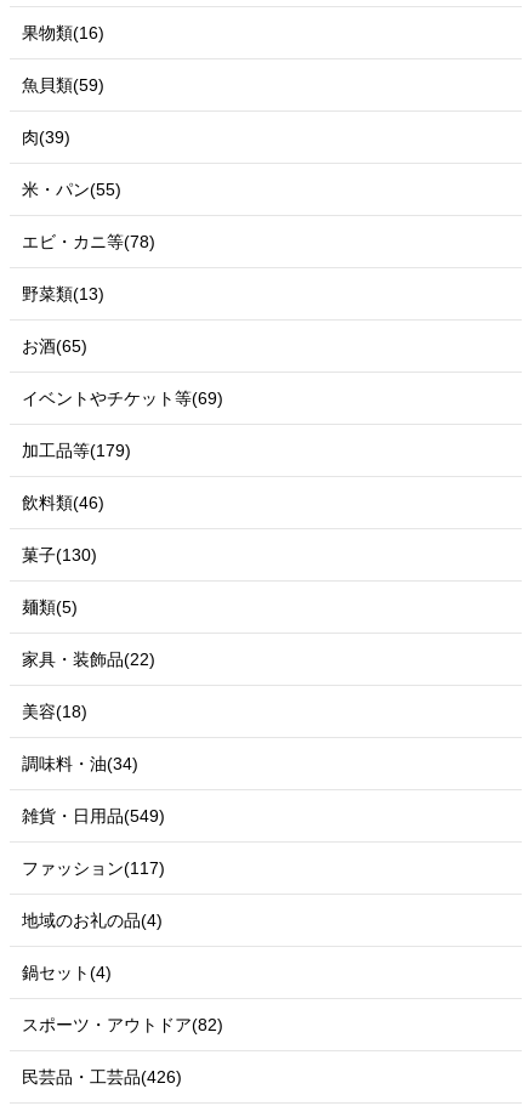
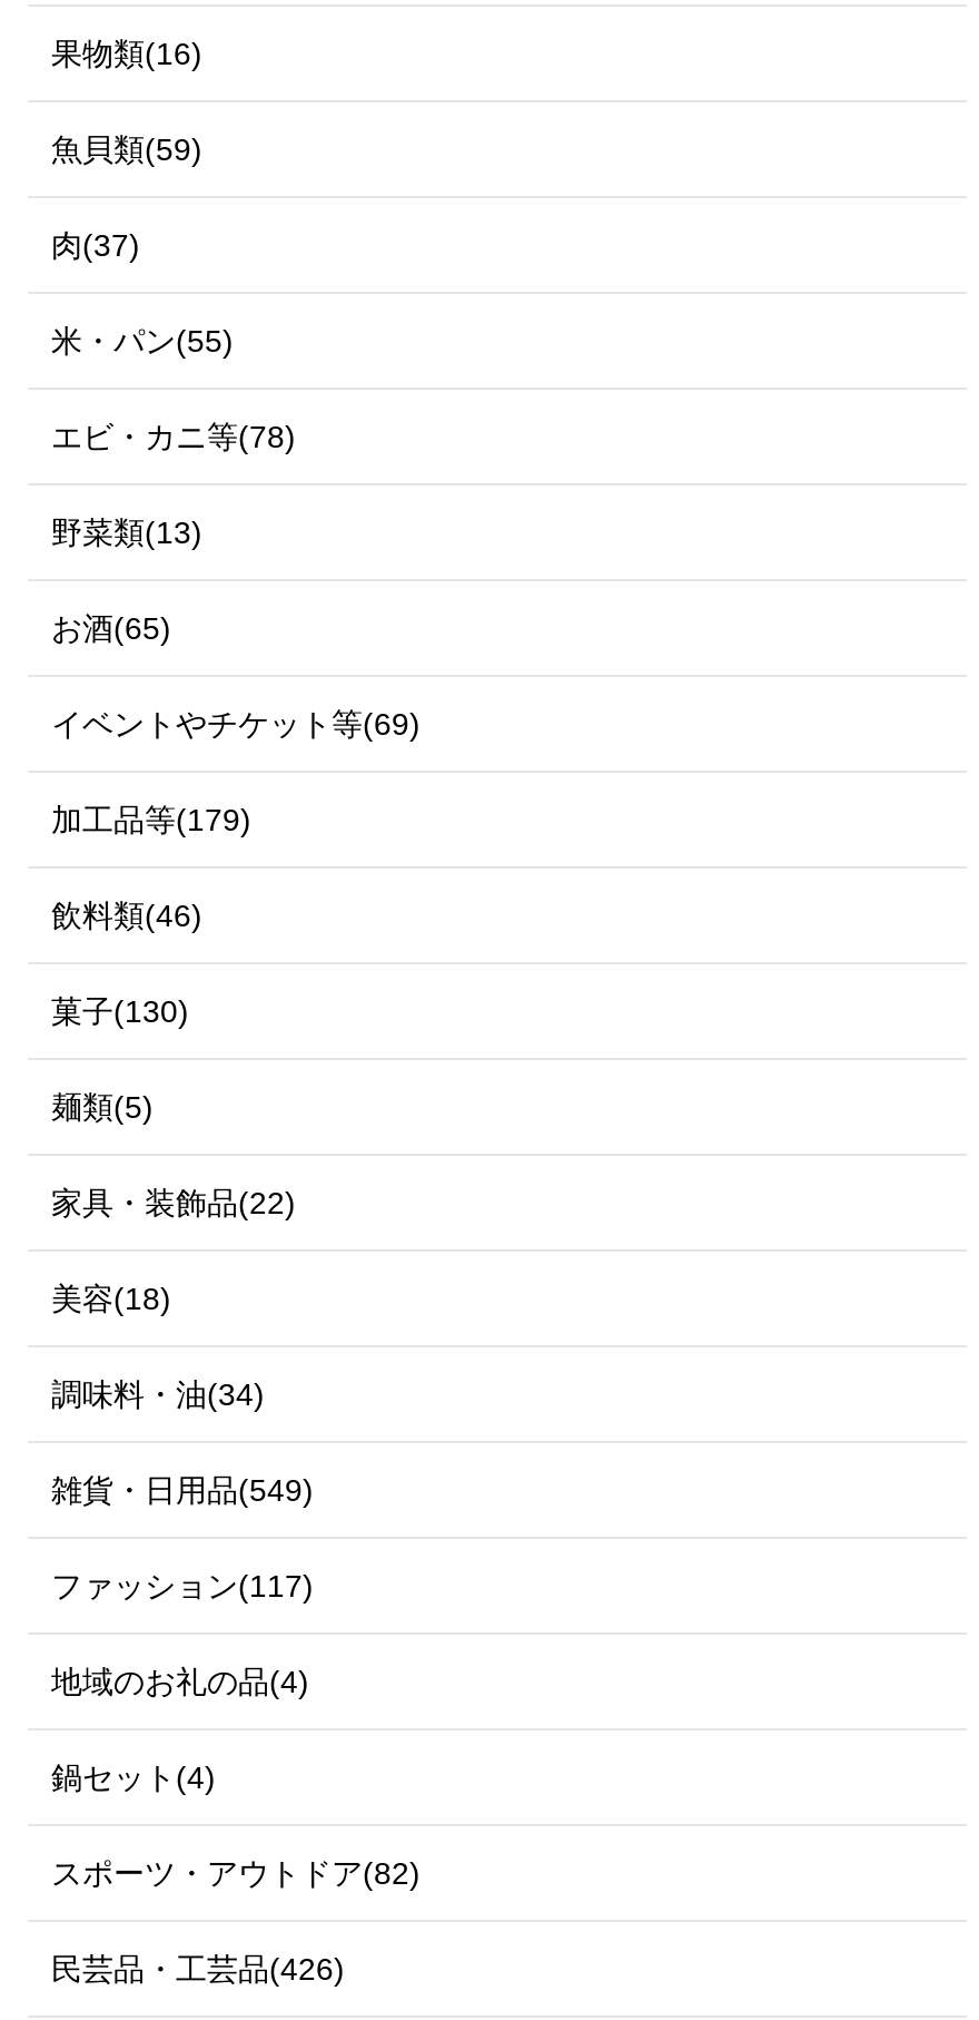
- 肉(39)
+ 肉(37)
